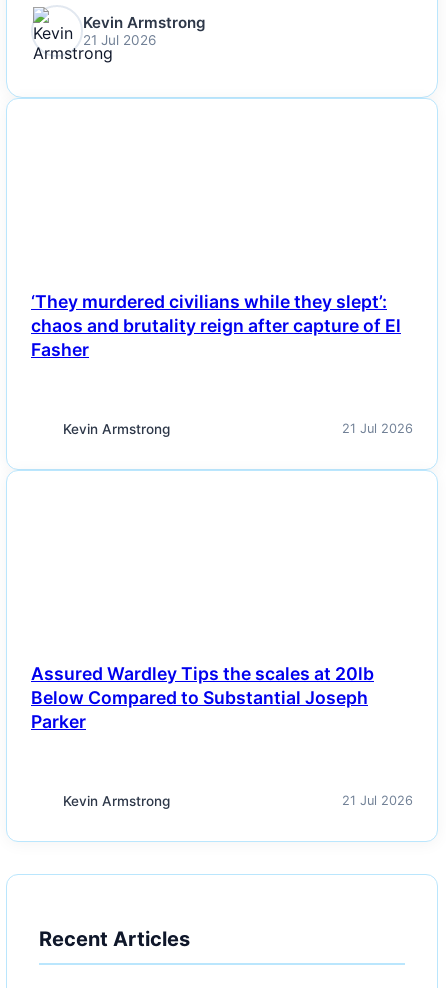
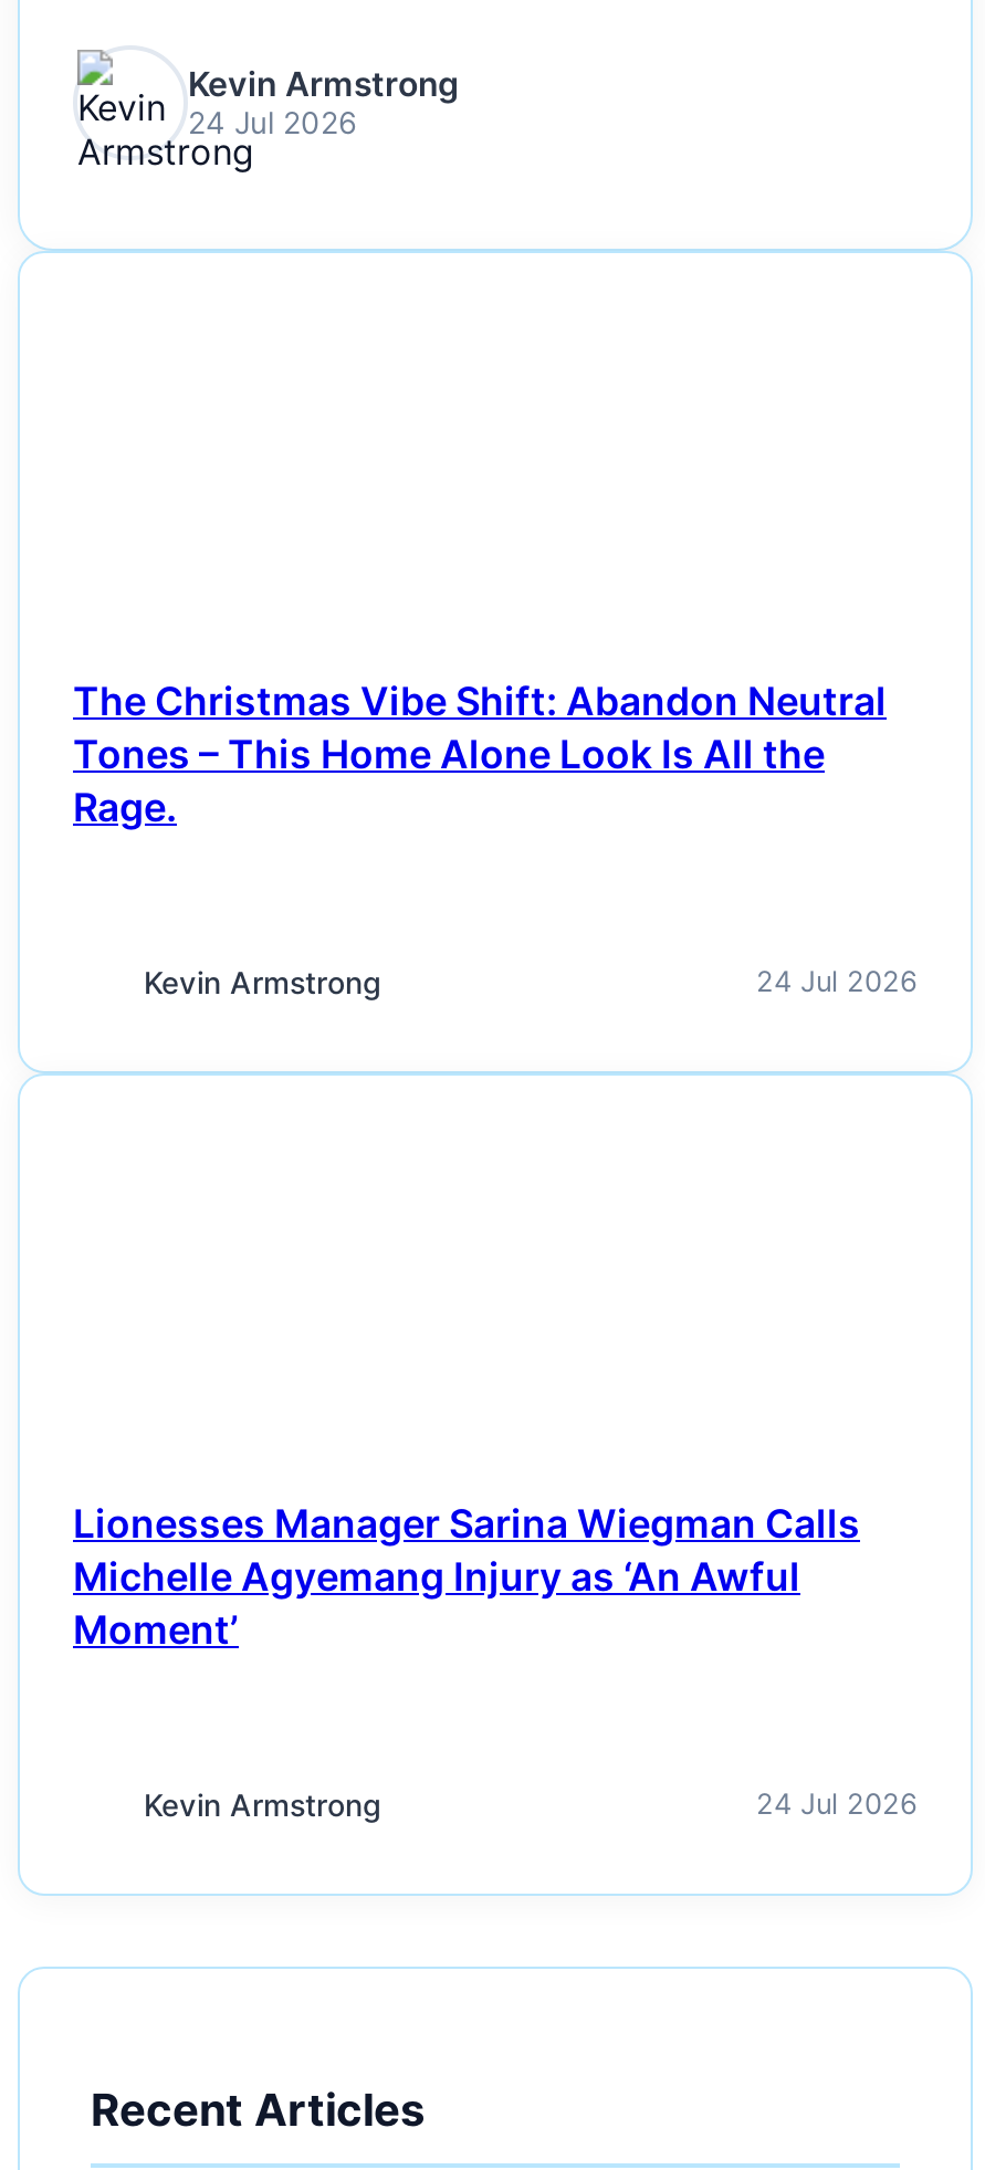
- 21 Jul 2026
+ 24 Jul 2026

- ‘They murdered civilians while they slept’:
- chaos and brutality reign after capture of El
- Fasher
+ The Christmas Vibe Shift: Abandon Neutral
+ Tones – This Home Alone Look Is All the
+ Rage.

- 21 Jul 2026
+ 24 Jul 2026

- Assured Wardley Tips the scales at 20lb
- Below Compared to Substantial Joseph
- Parker
+ Lionesses Manager Sarina Wiegman Calls
+ Michelle Agyemang Injury as ‘An Awful
+ Moment’

- 21 Jul 2026
+ 24 Jul 2026
